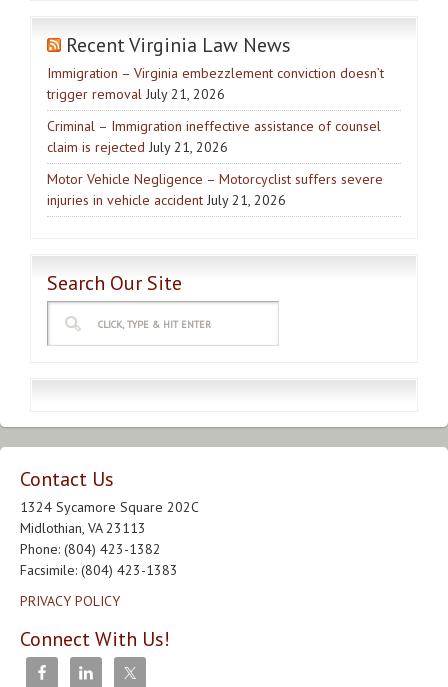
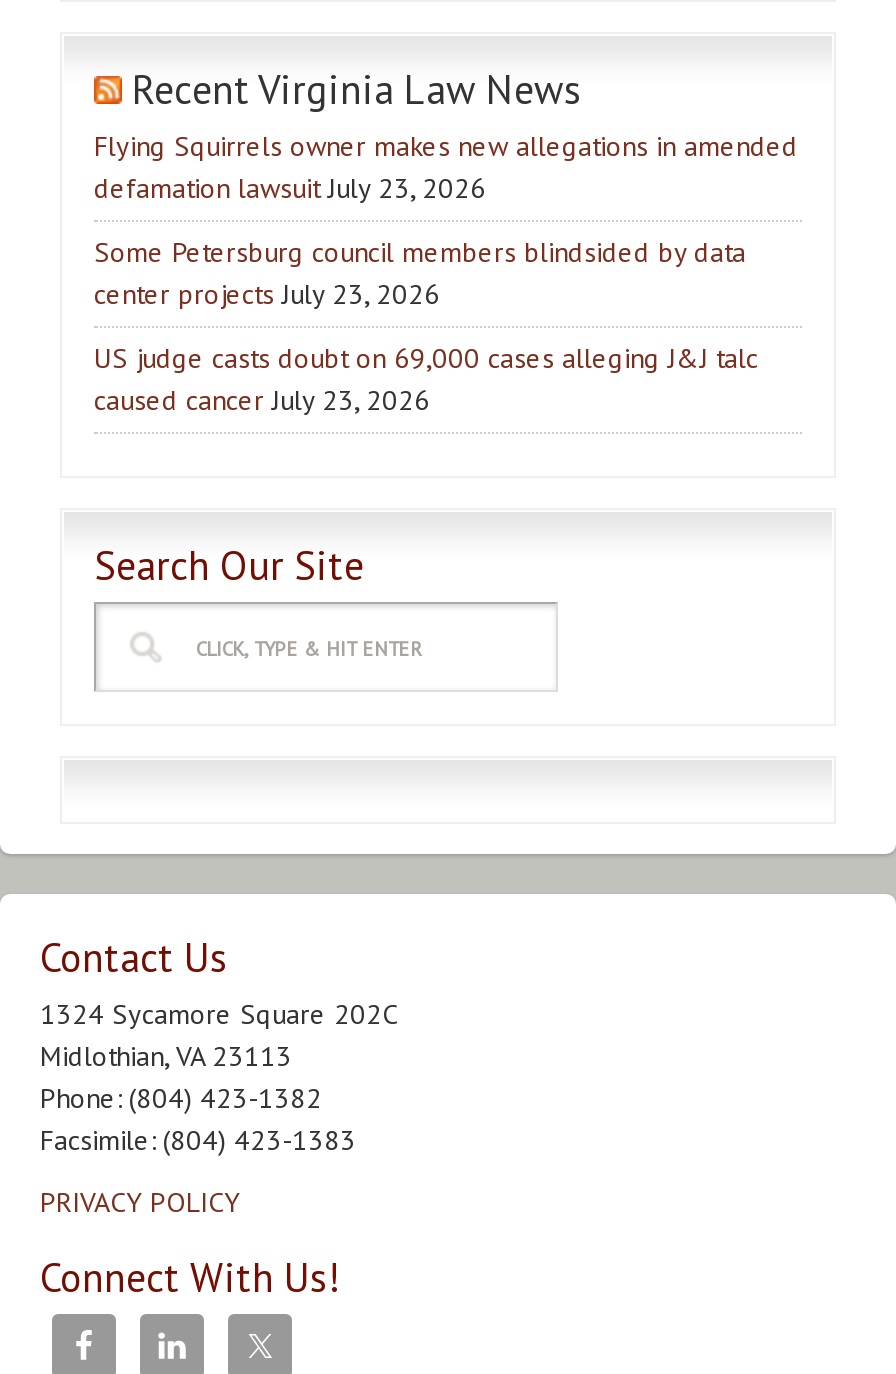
- Immigration – Virginia embezzlement conviction doesn’t
- trigger removal July 21, 2026
+ Flying Squirrels owner makes new allegations in amended
+ defamation lawsuit July 23, 2026

- Criminal – Immigration ineffective assistance of counsel
- claim is rejected July 21, 2026
+ Some Petersburg council members blindsided by data
+ center projects July 23, 2026

- Motor Vehicle Negligence – Motorcyclist suffers severe
- injuries in vehicle accident July 21, 2026
+ US judge casts doubt on 69,000 cases alleging J&J talc
+ caused cancer July 23, 2026
